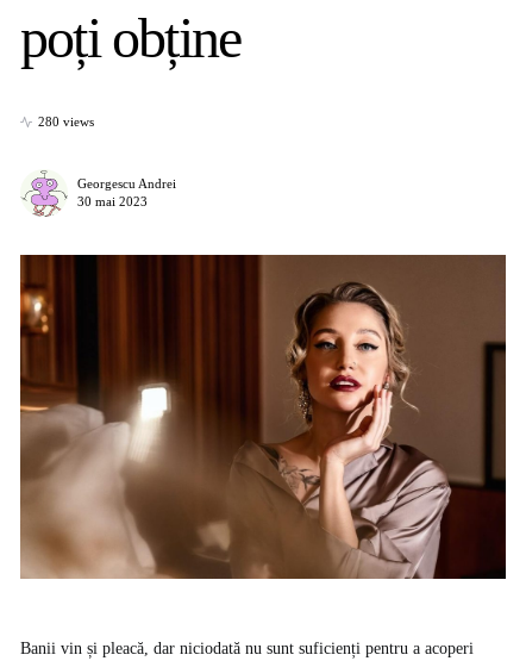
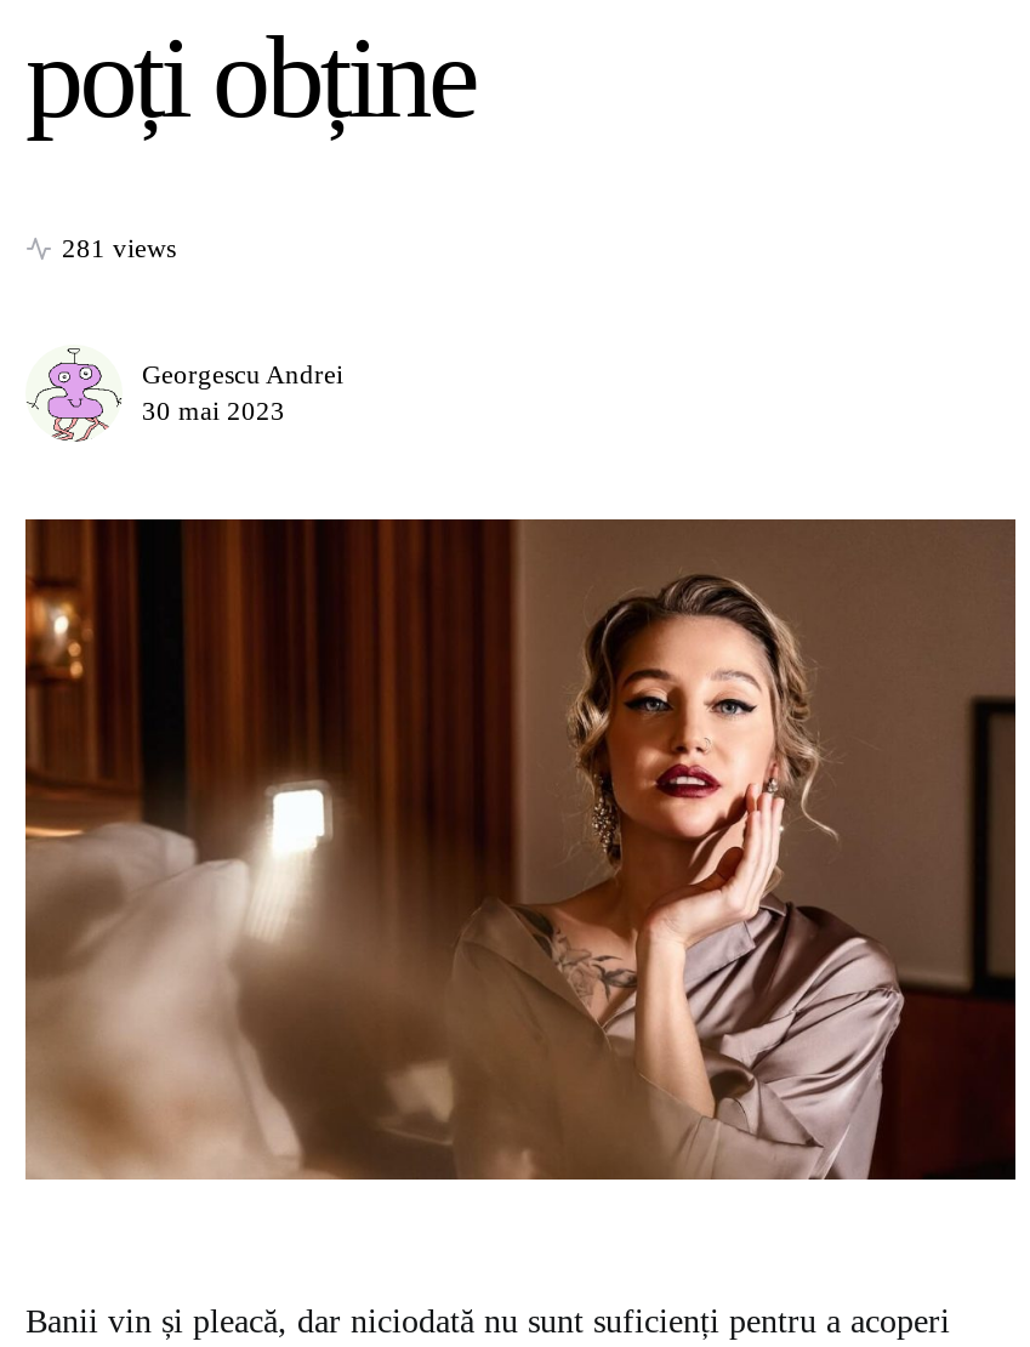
- 280 views
+ 281 views
